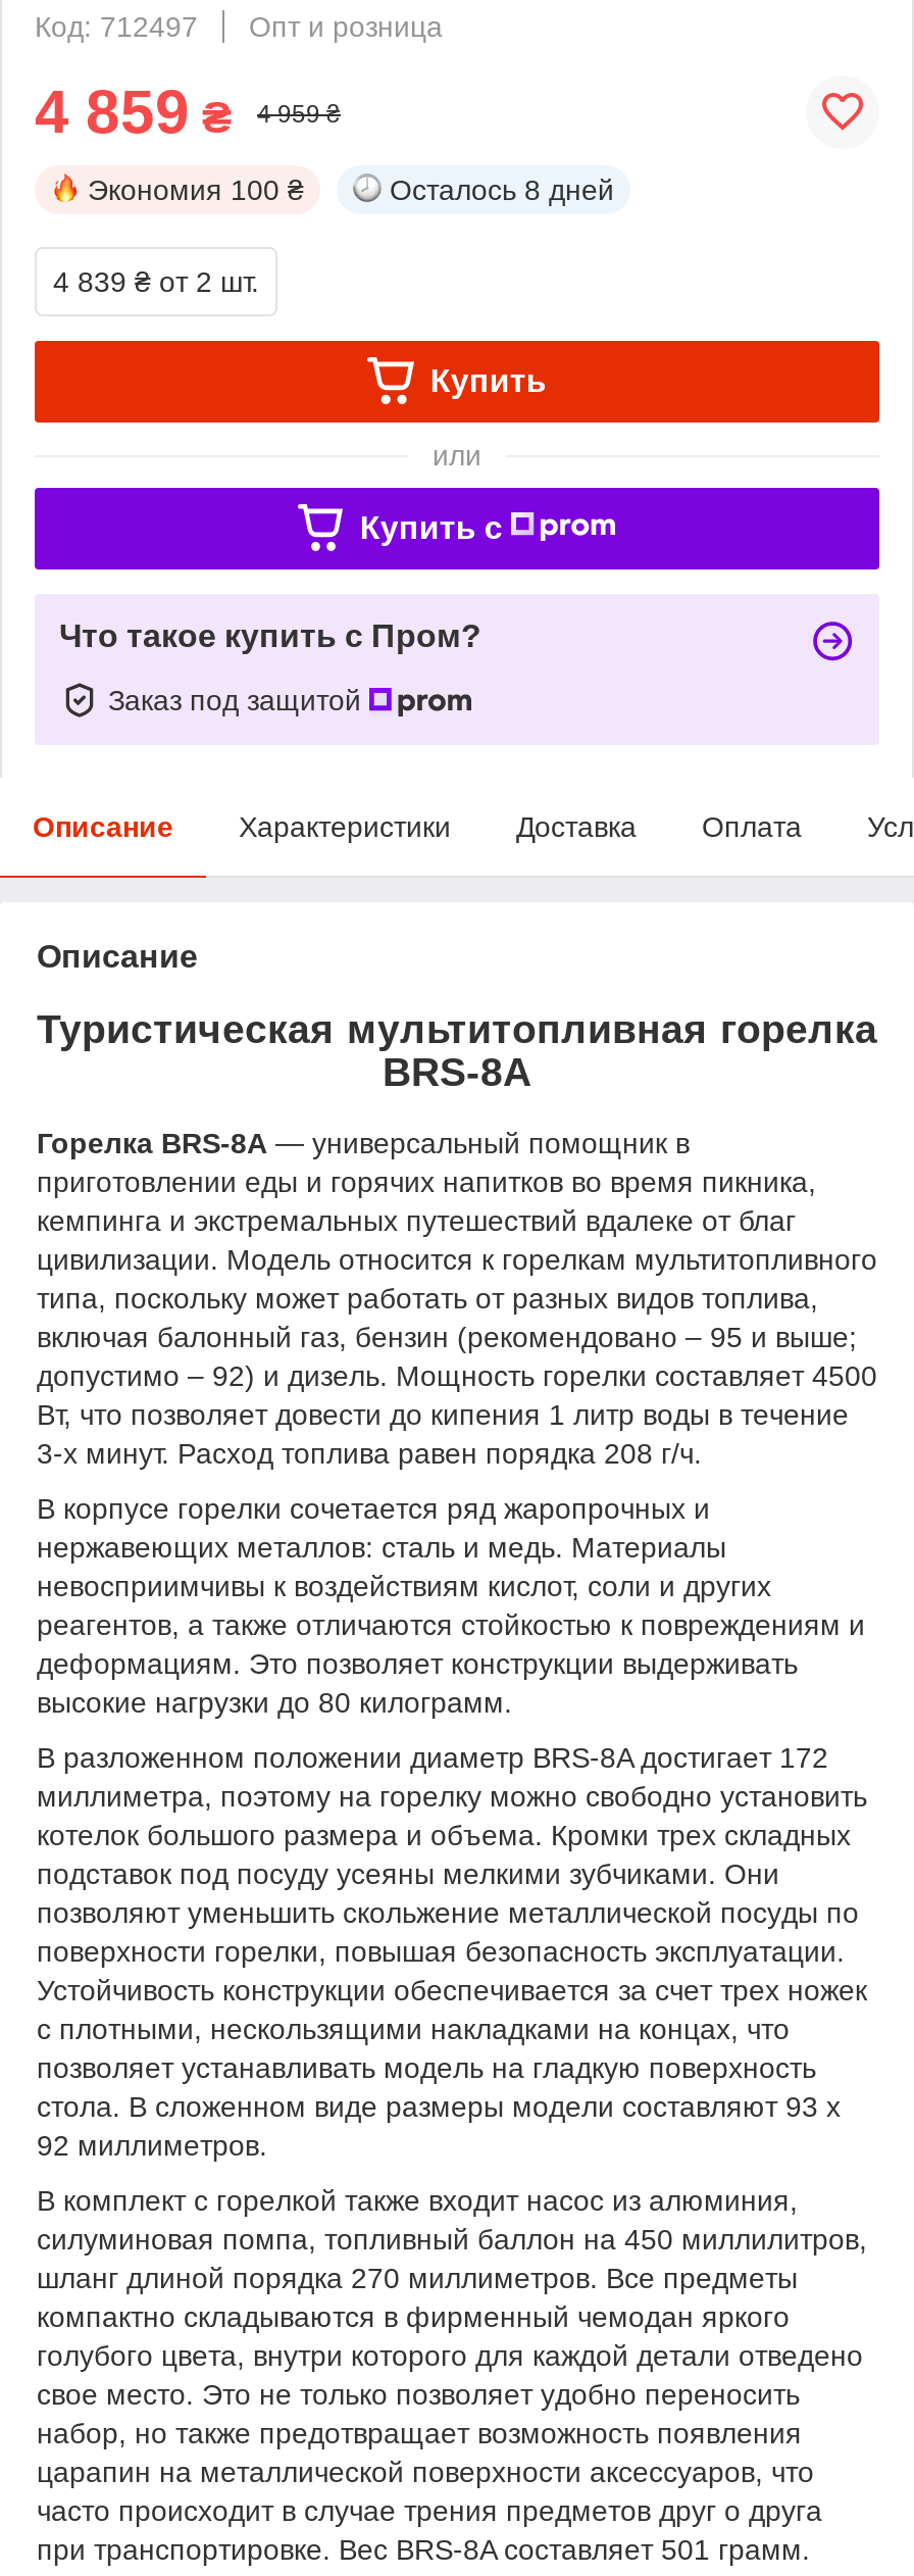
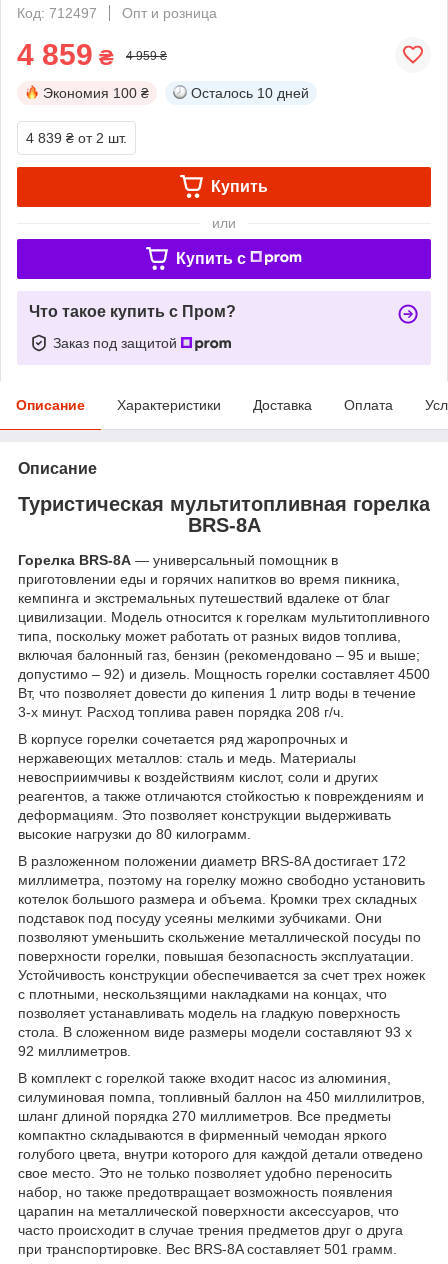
- Осталось 8 дней
+ Осталось 10 дней
